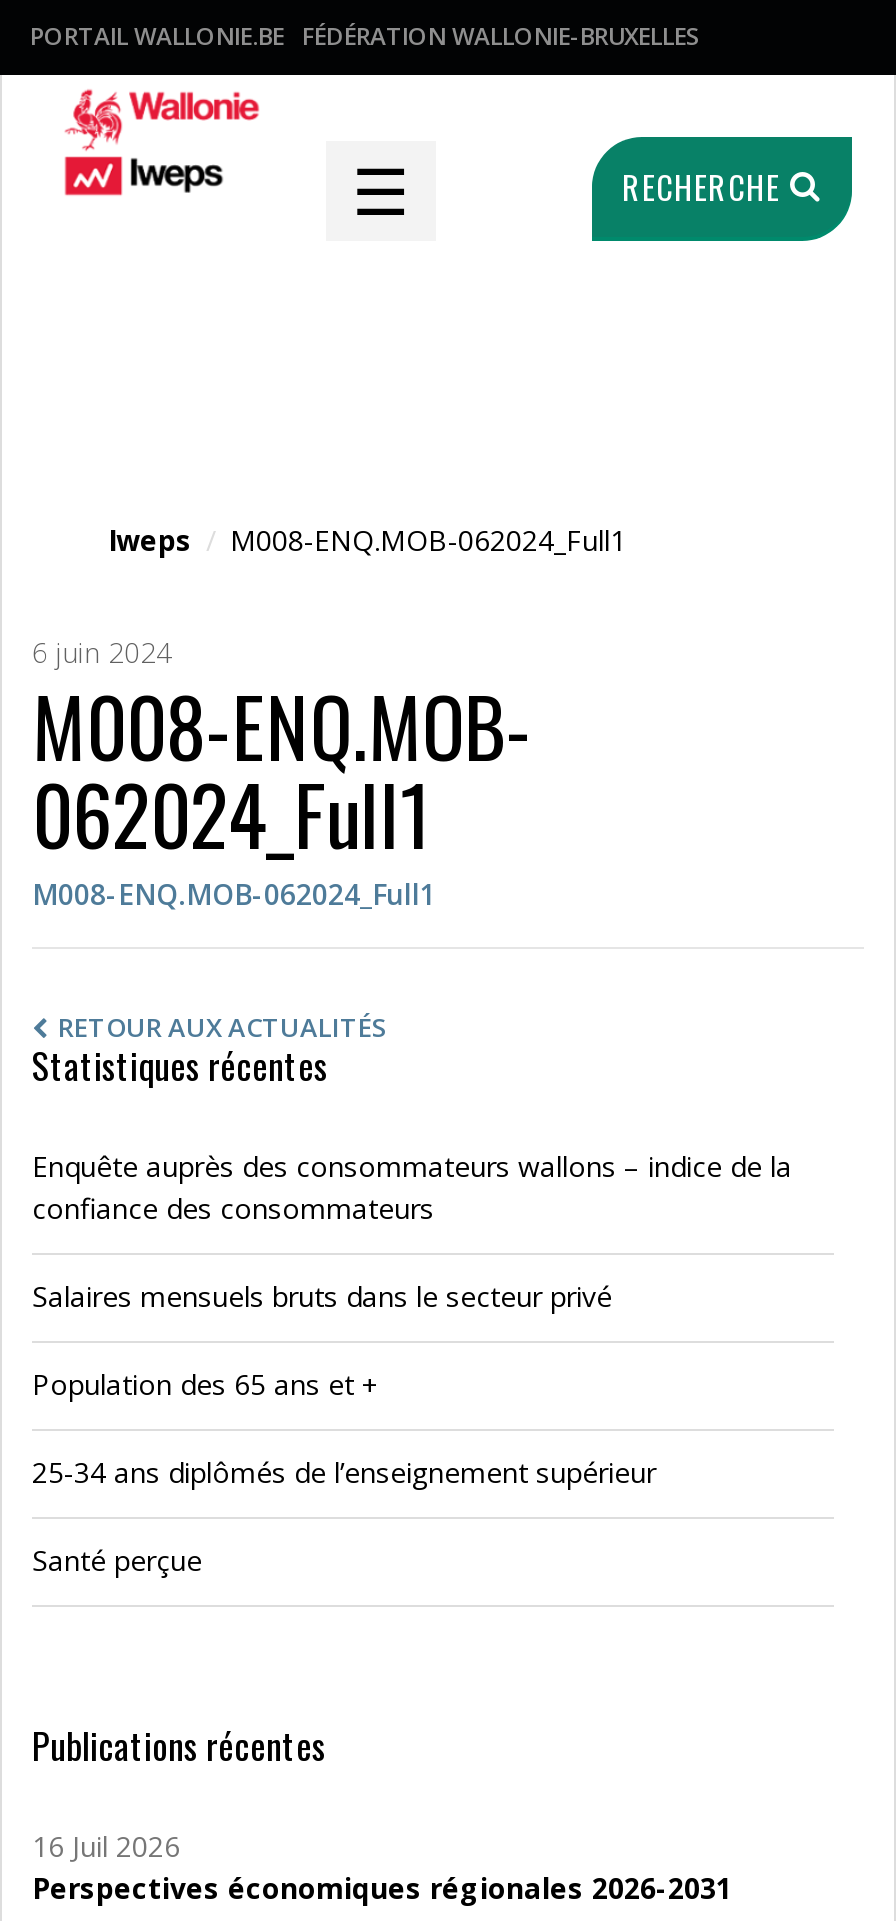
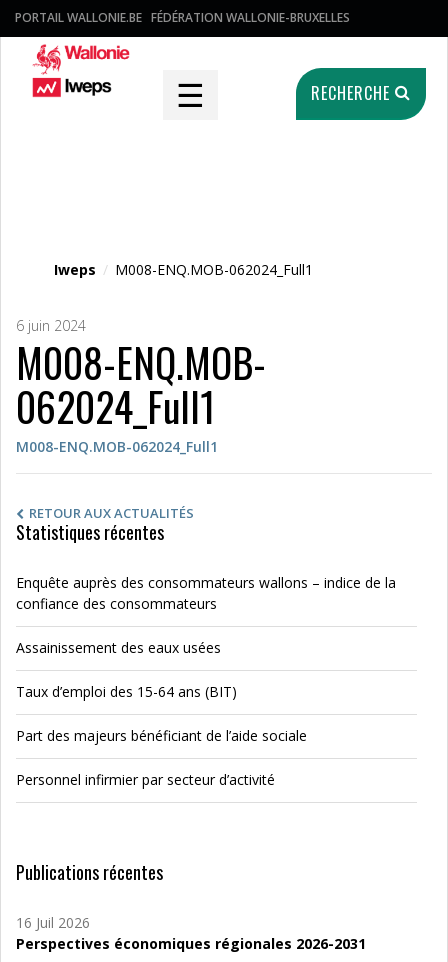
- Salaires mensuels bruts dans le secteur privé
+ Assainissement des eaux usées

- Population des 65 ans et +
+ Taux d’emploi des 15-64 ans (BIT)

- 25-34 ans diplômés de l’enseignement supérieur
+ Part des majeurs bénéficiant de l’aide sociale

- Santé perçue
+ Personnel infirmier par secteur d’activité
